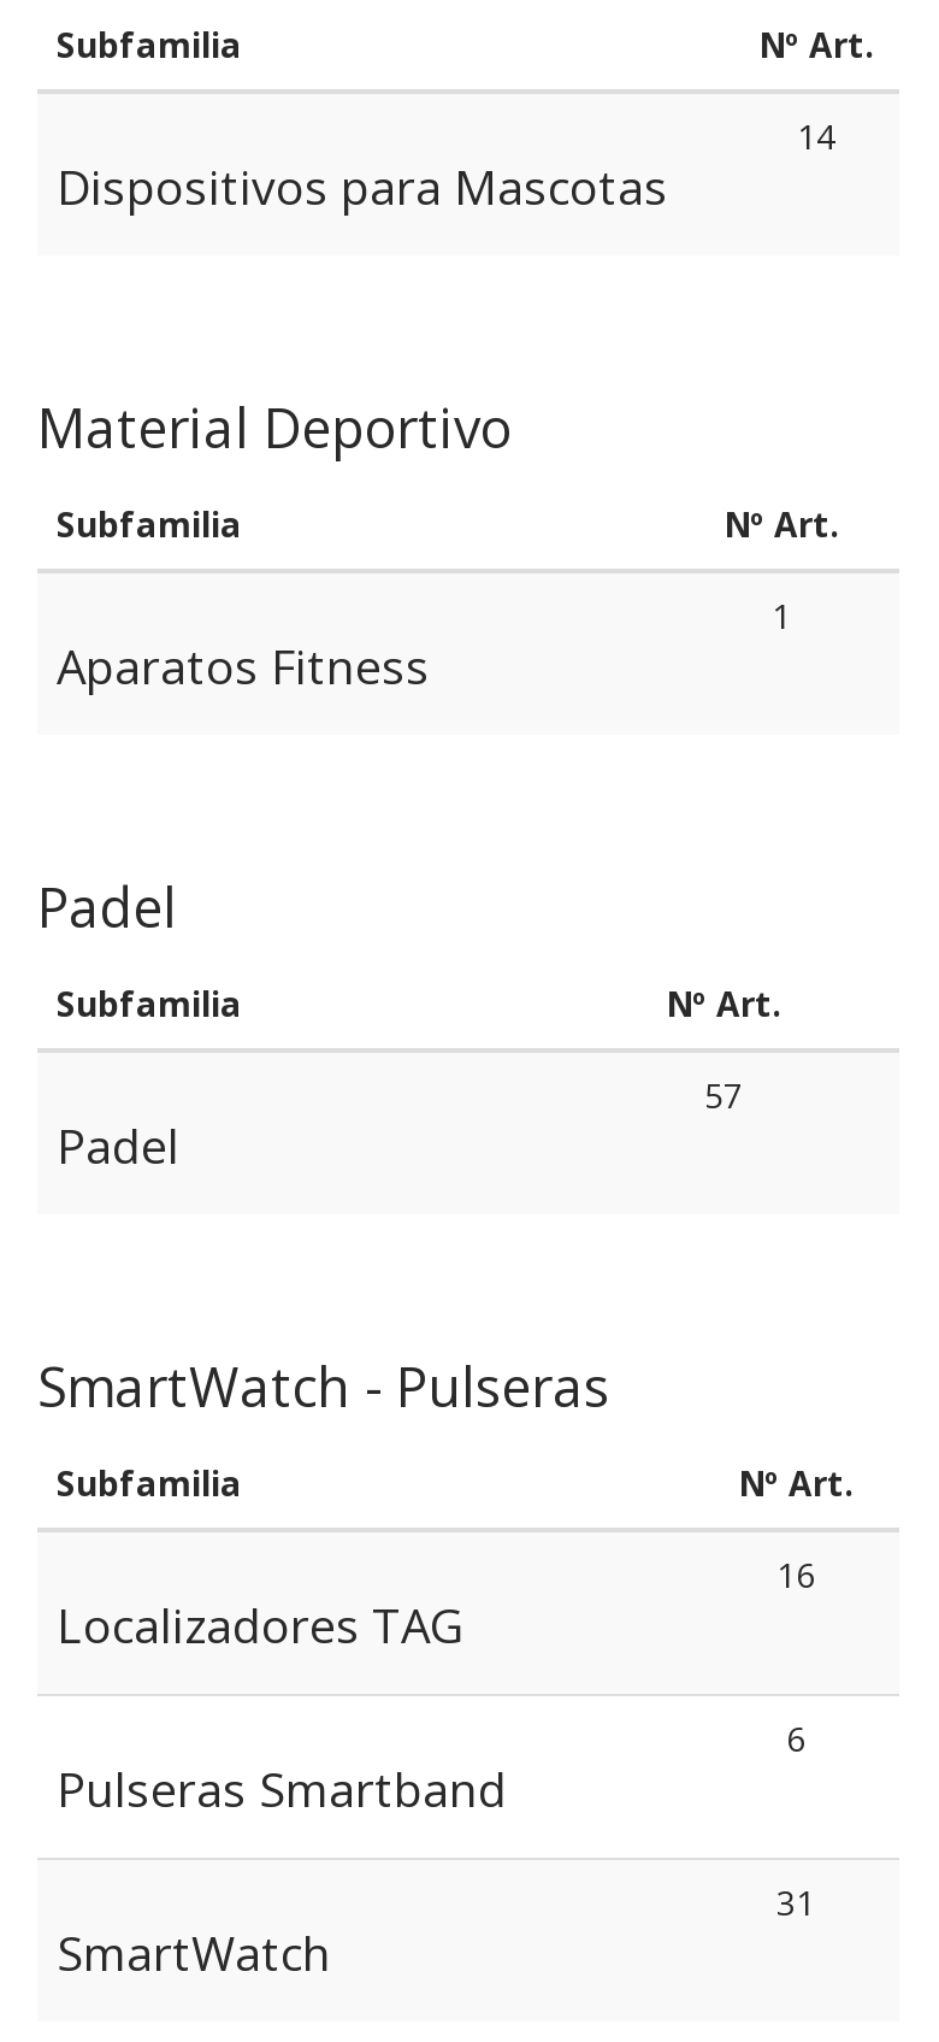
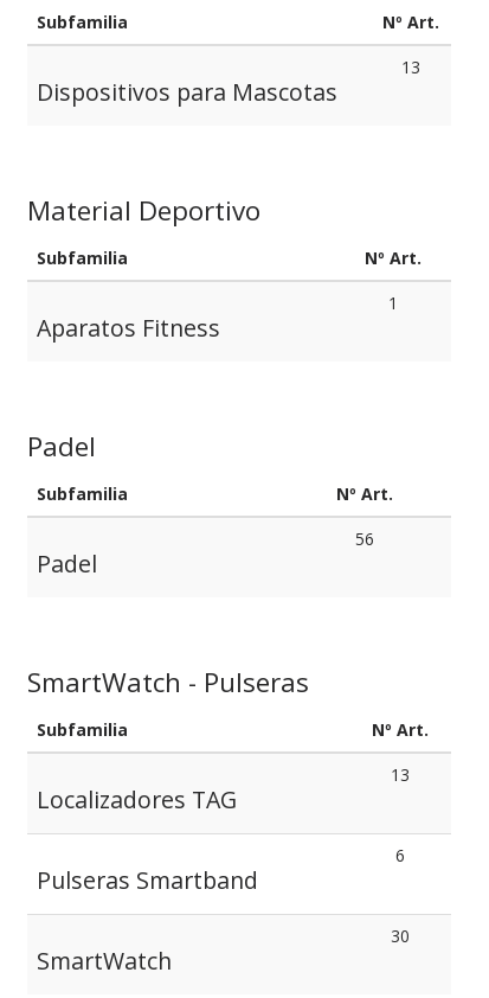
- 14
+ 13

- 57
+ 56

- 16
+ 13

- 31
+ 30
